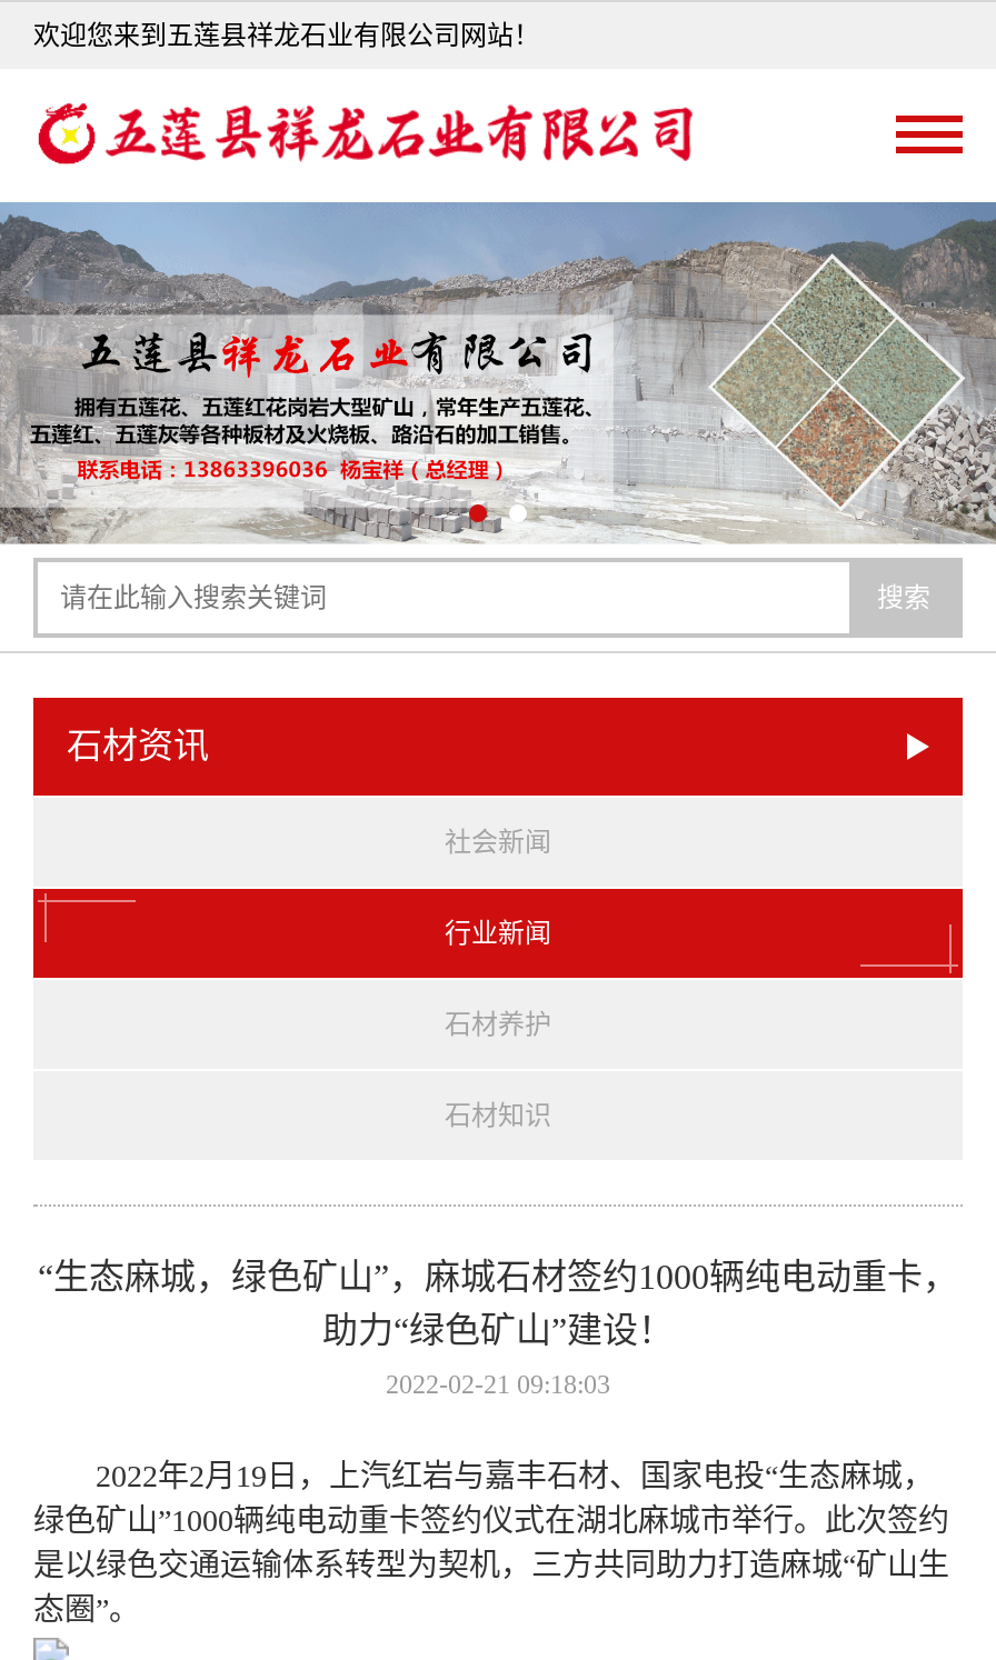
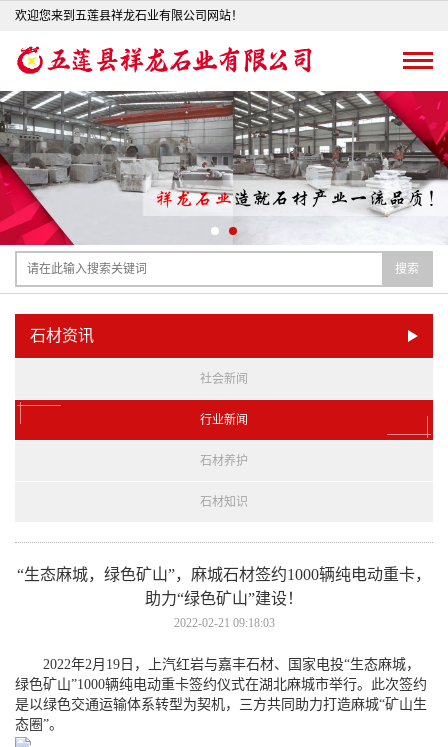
- [image]
+ [image]
